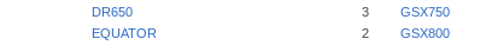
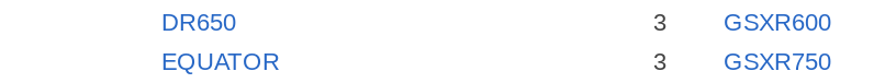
- GSX750
+ GSXR600

- 2
- GSX800
+ 3
+ GSXR750
